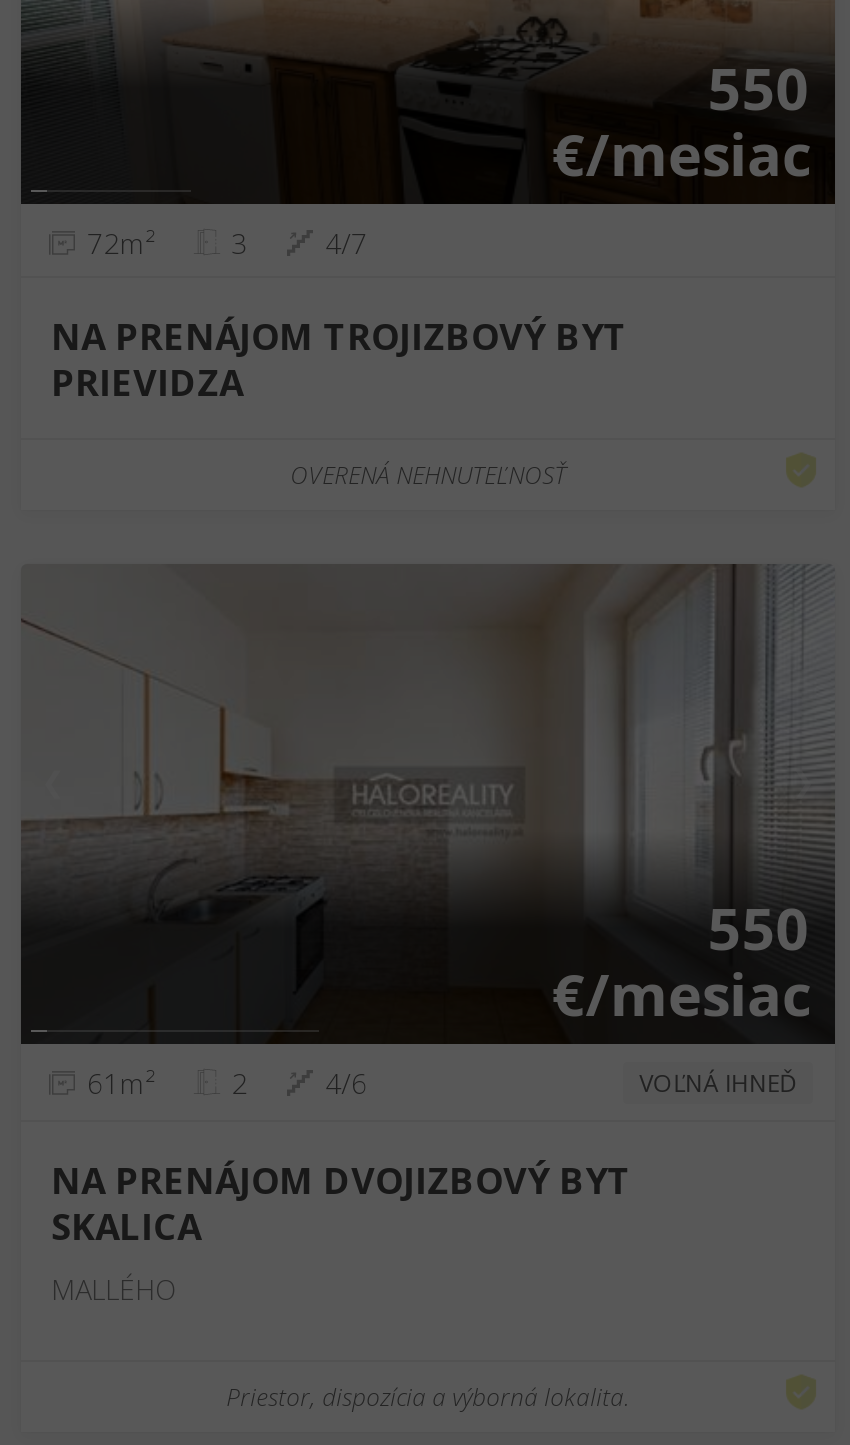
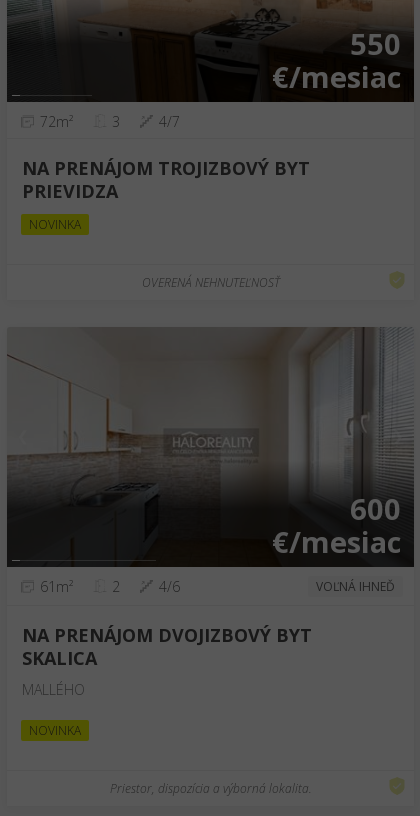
+ NOVINKA

- 550
+ 600

+ NOVINKA
